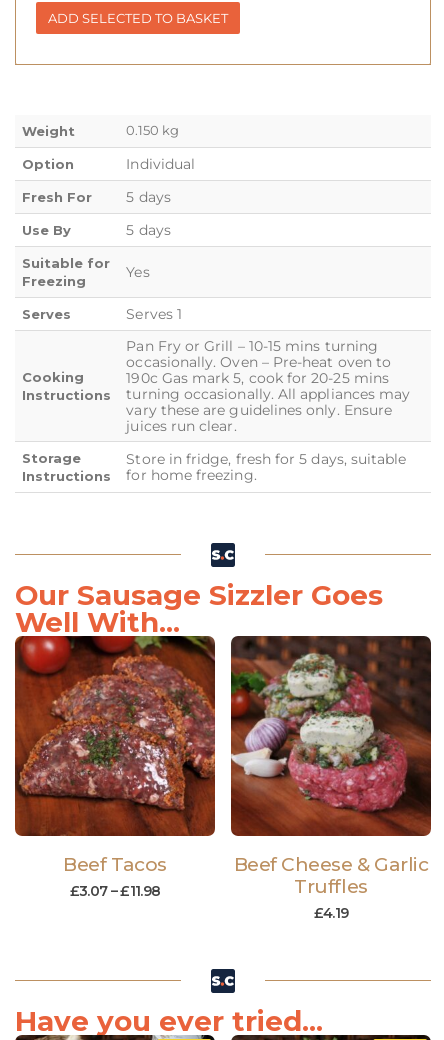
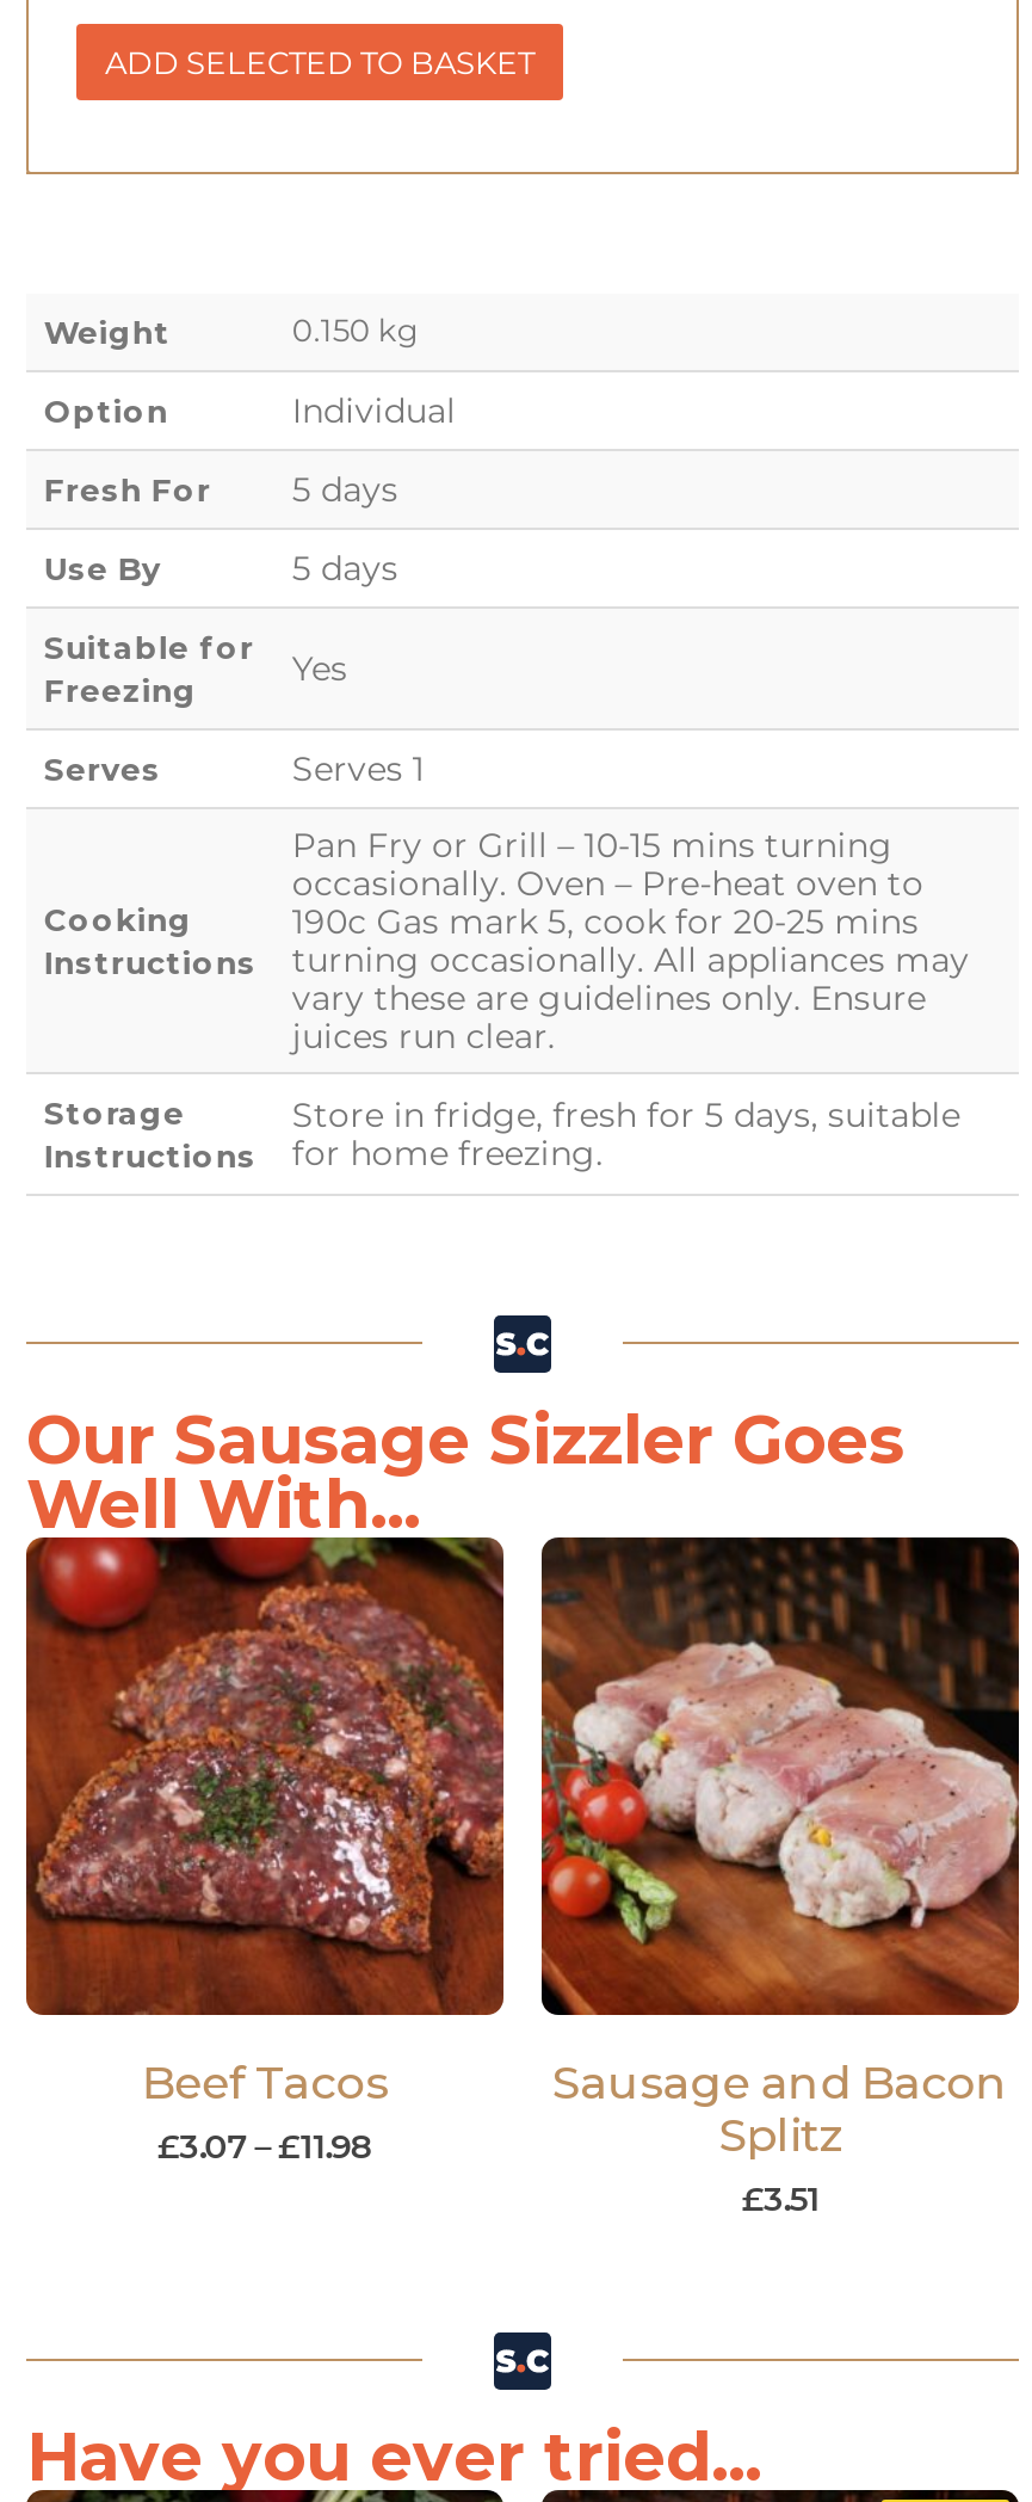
- [image]
- Beef Cheese & Garlic
- Truffles
- £4.19
+ [image]
+ Sausage and Bacon
+ Splitz
+ £3.51
